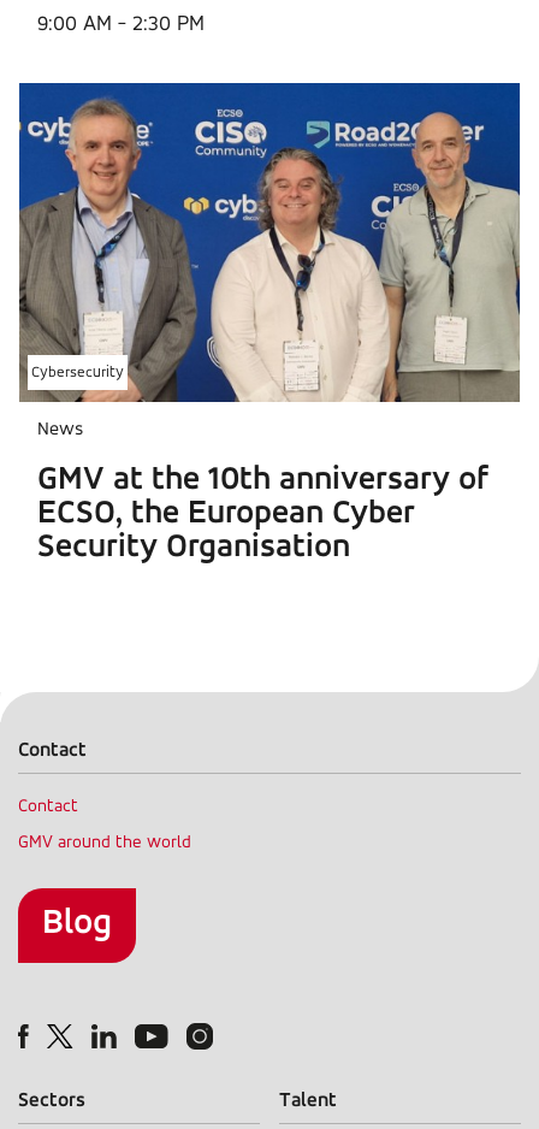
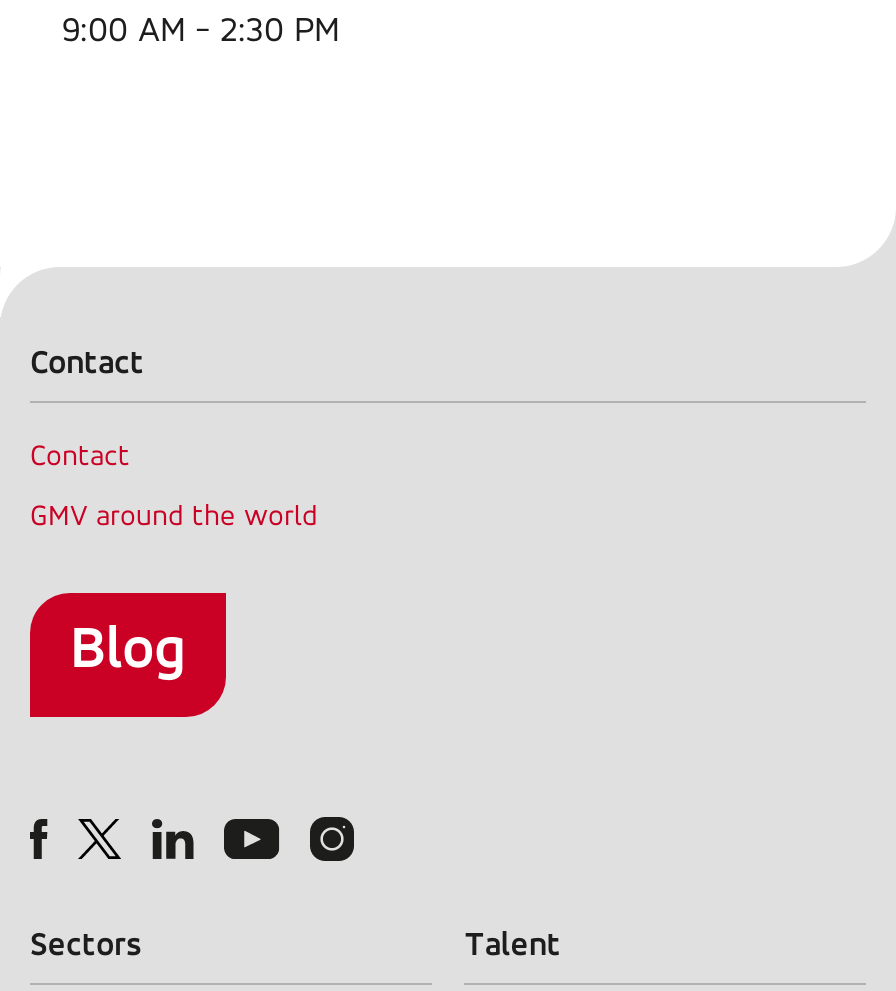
- [image]
- Cybersecurity
- News
- GMV at the 10th anniversary of
- ECSO, the European Cyber
- Security Organisation
